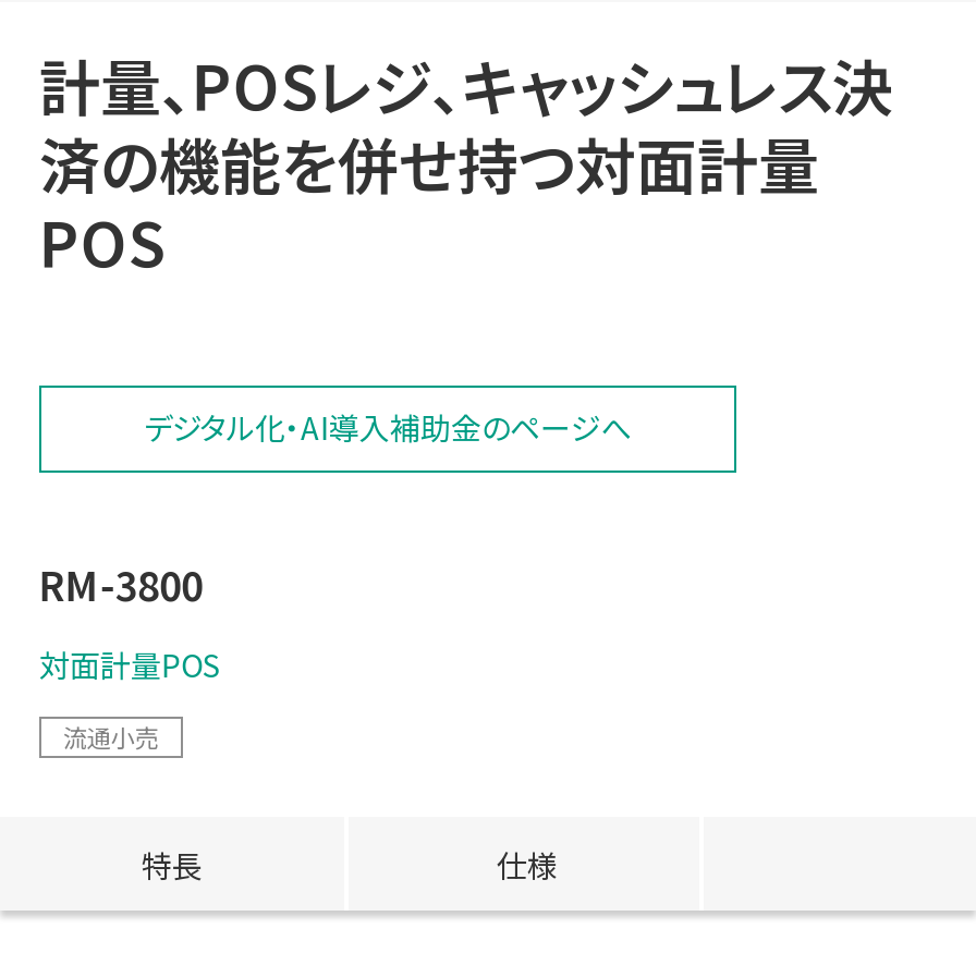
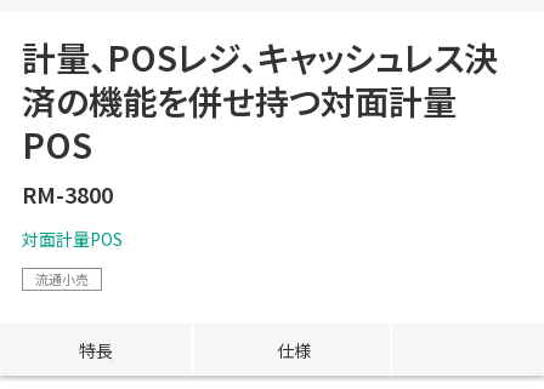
- デジタル化・AI導入補助金のページへ
